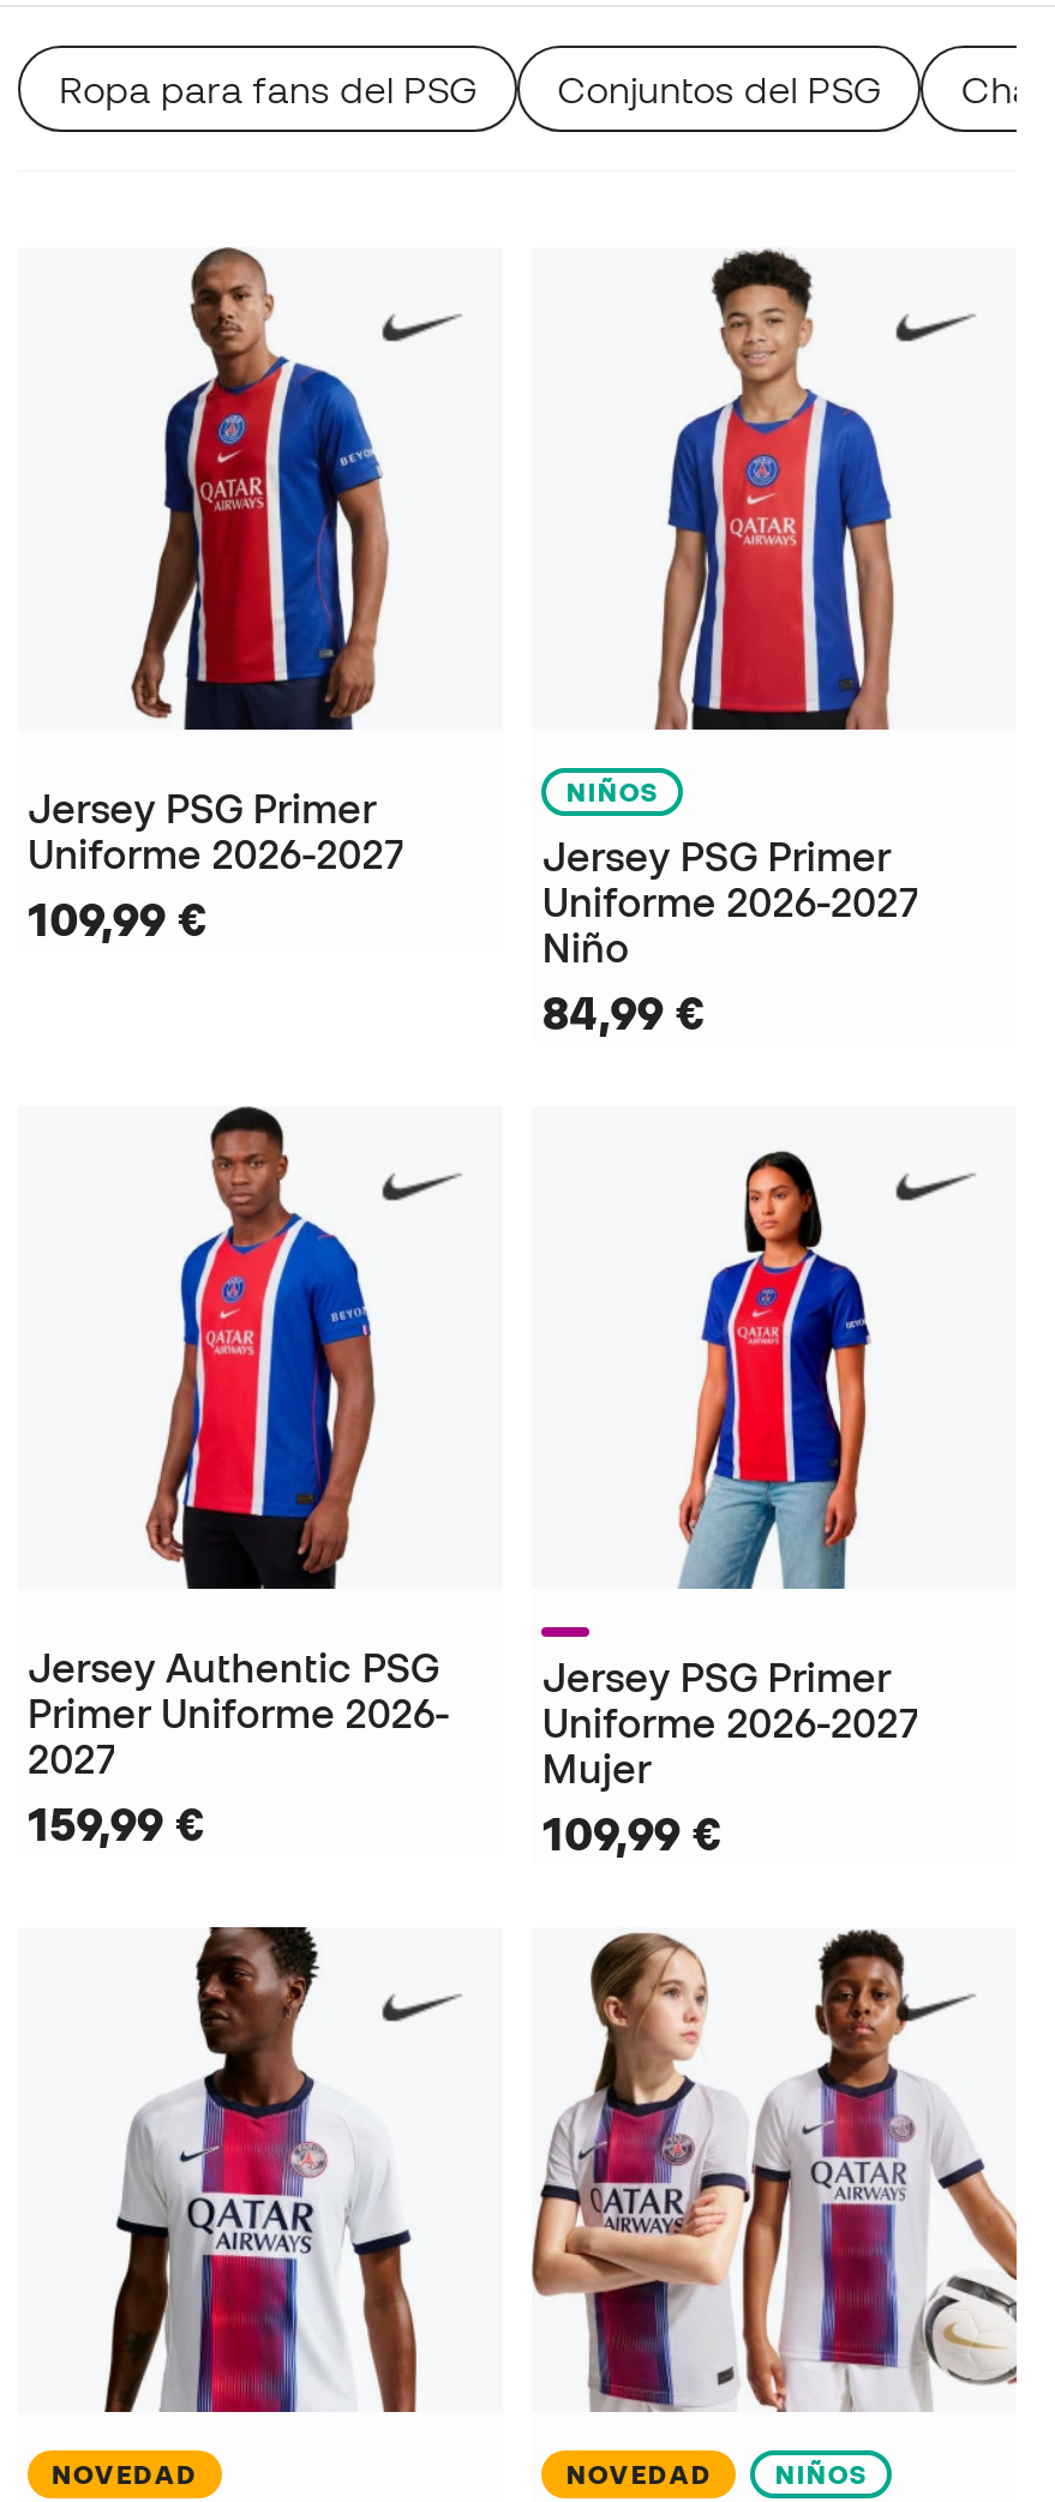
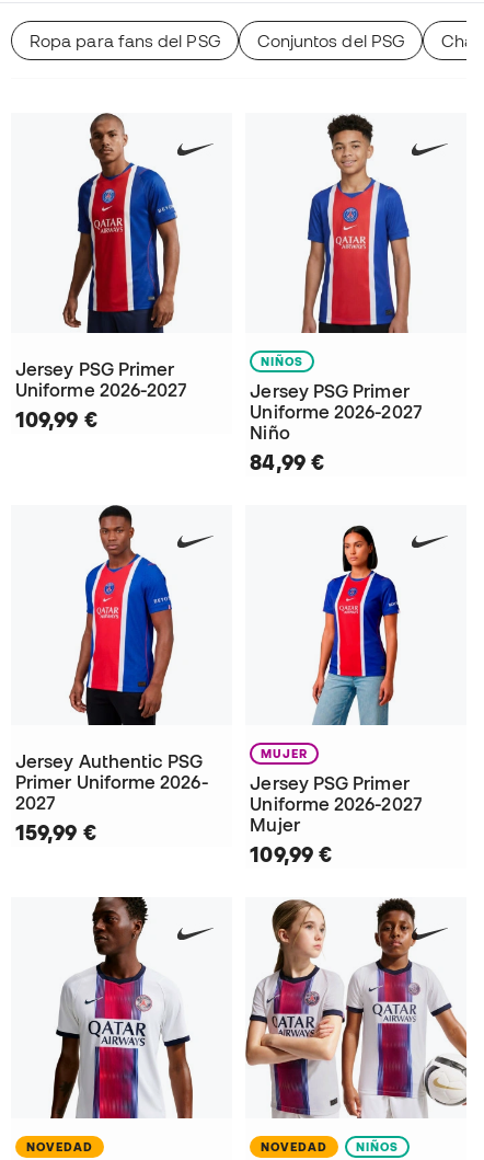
+ MUJER
